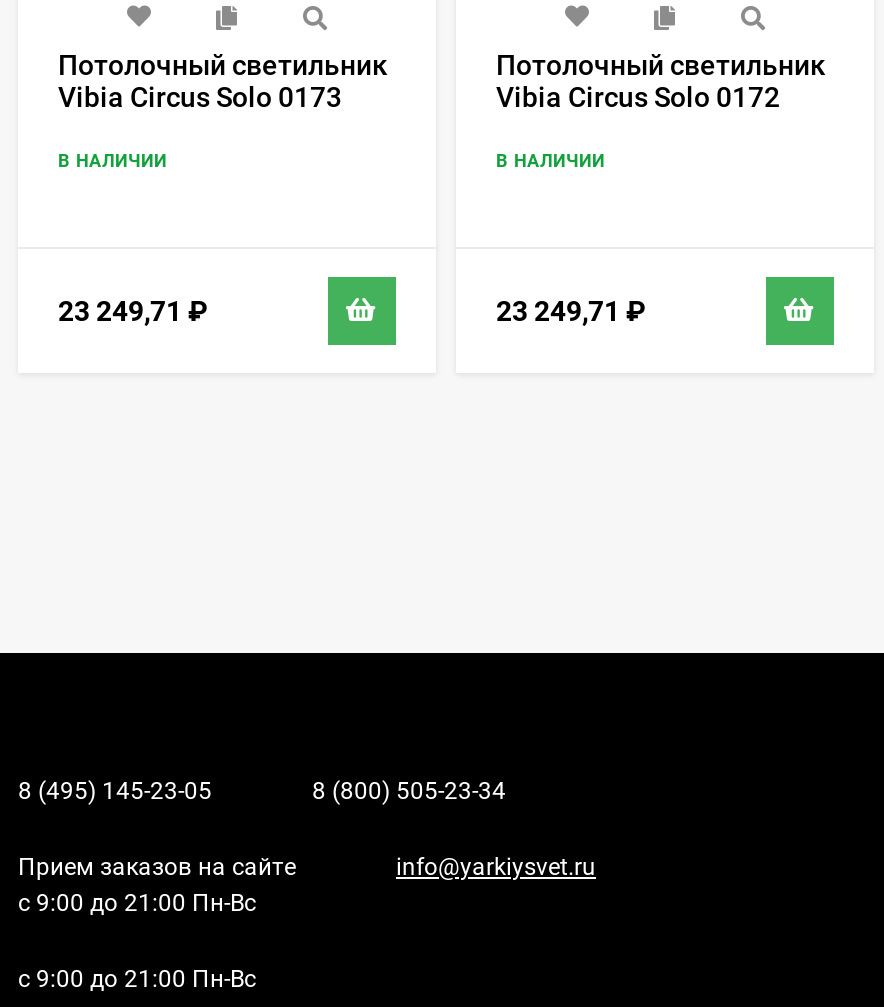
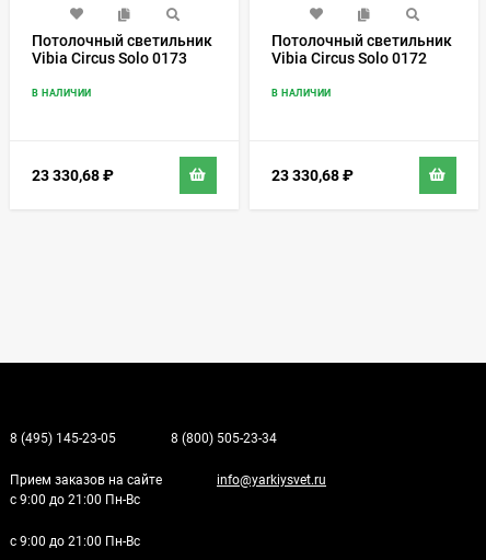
- 23 249,71 ₽
+ 23 330,68 ₽

- 23 249,71 ₽
+ 23 330,68 ₽
